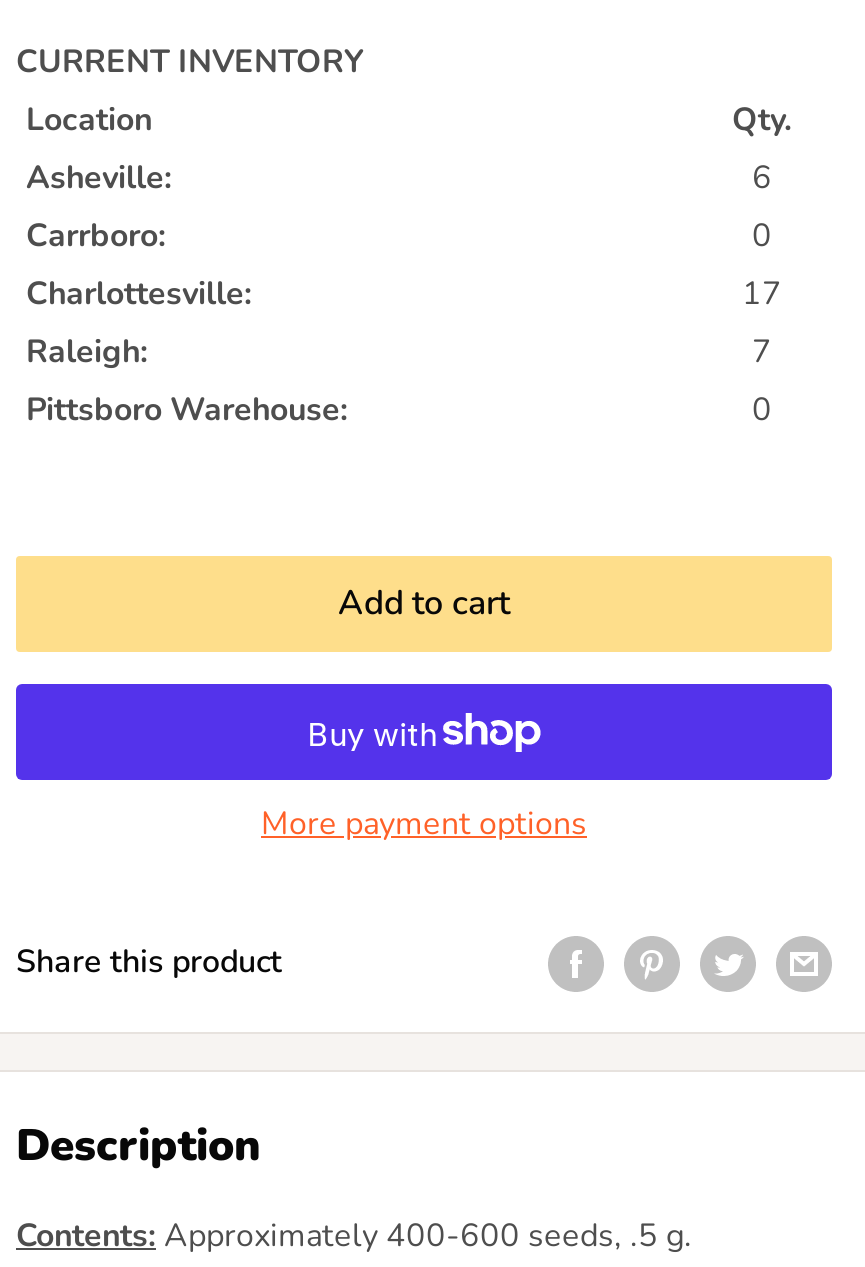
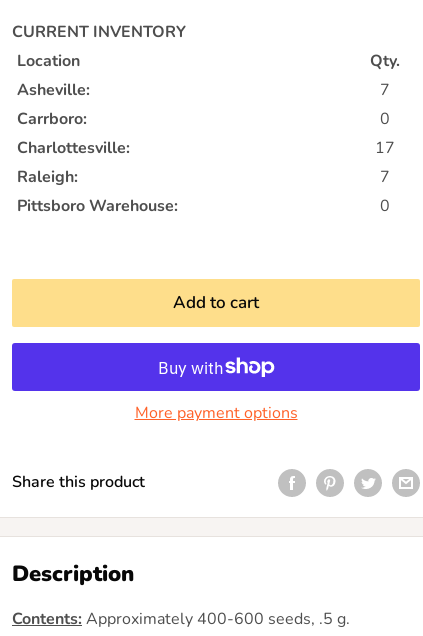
- 6
+ 7
